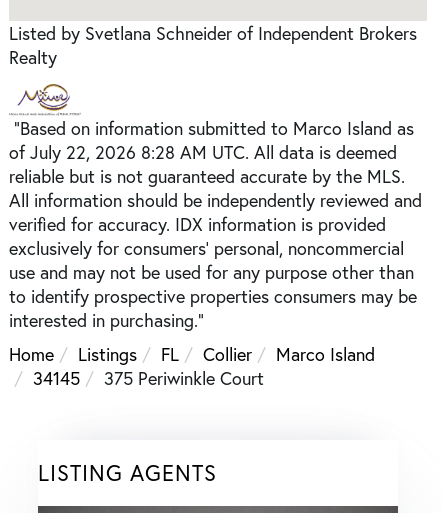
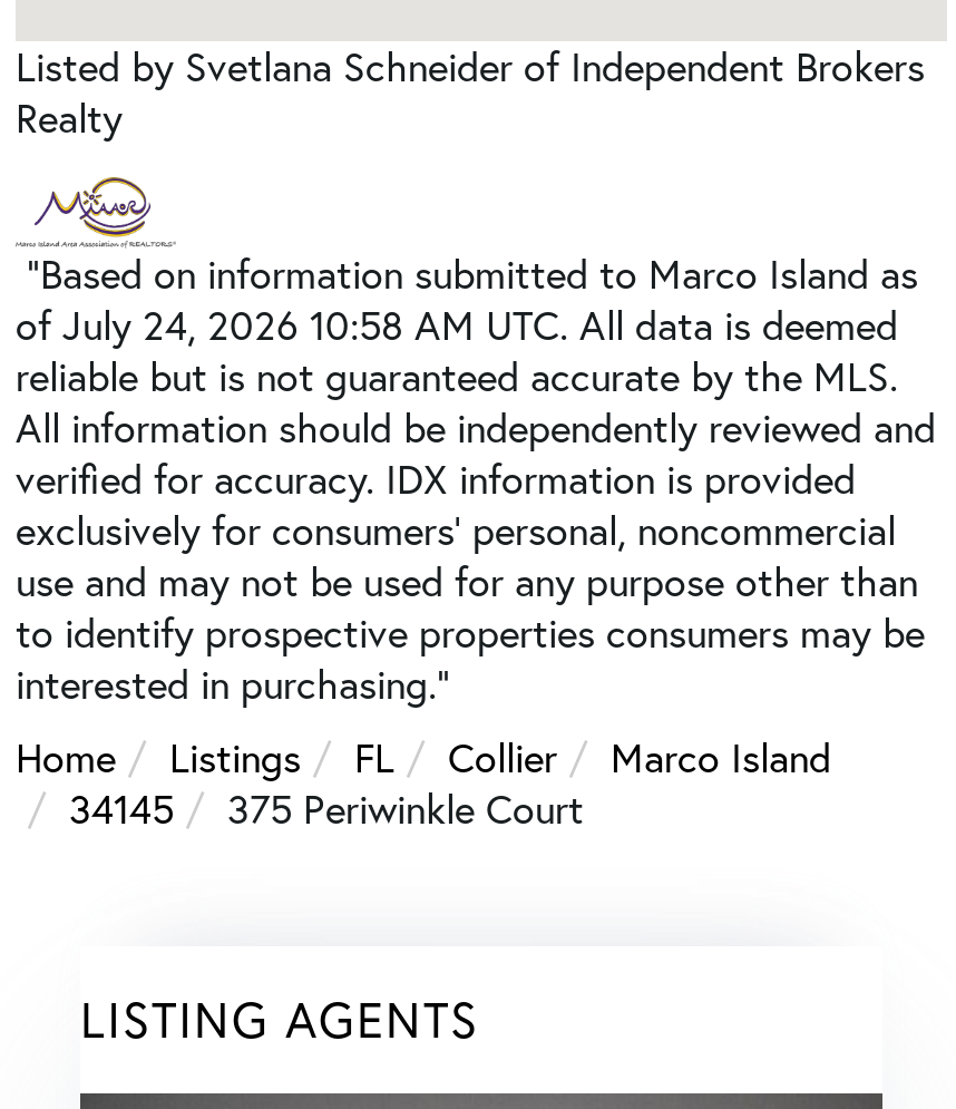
- of July 22, 2026 8:28 AM UTC. All data is deemed
+ of July 24, 2026 10:58 AM UTC. All data is deemed
